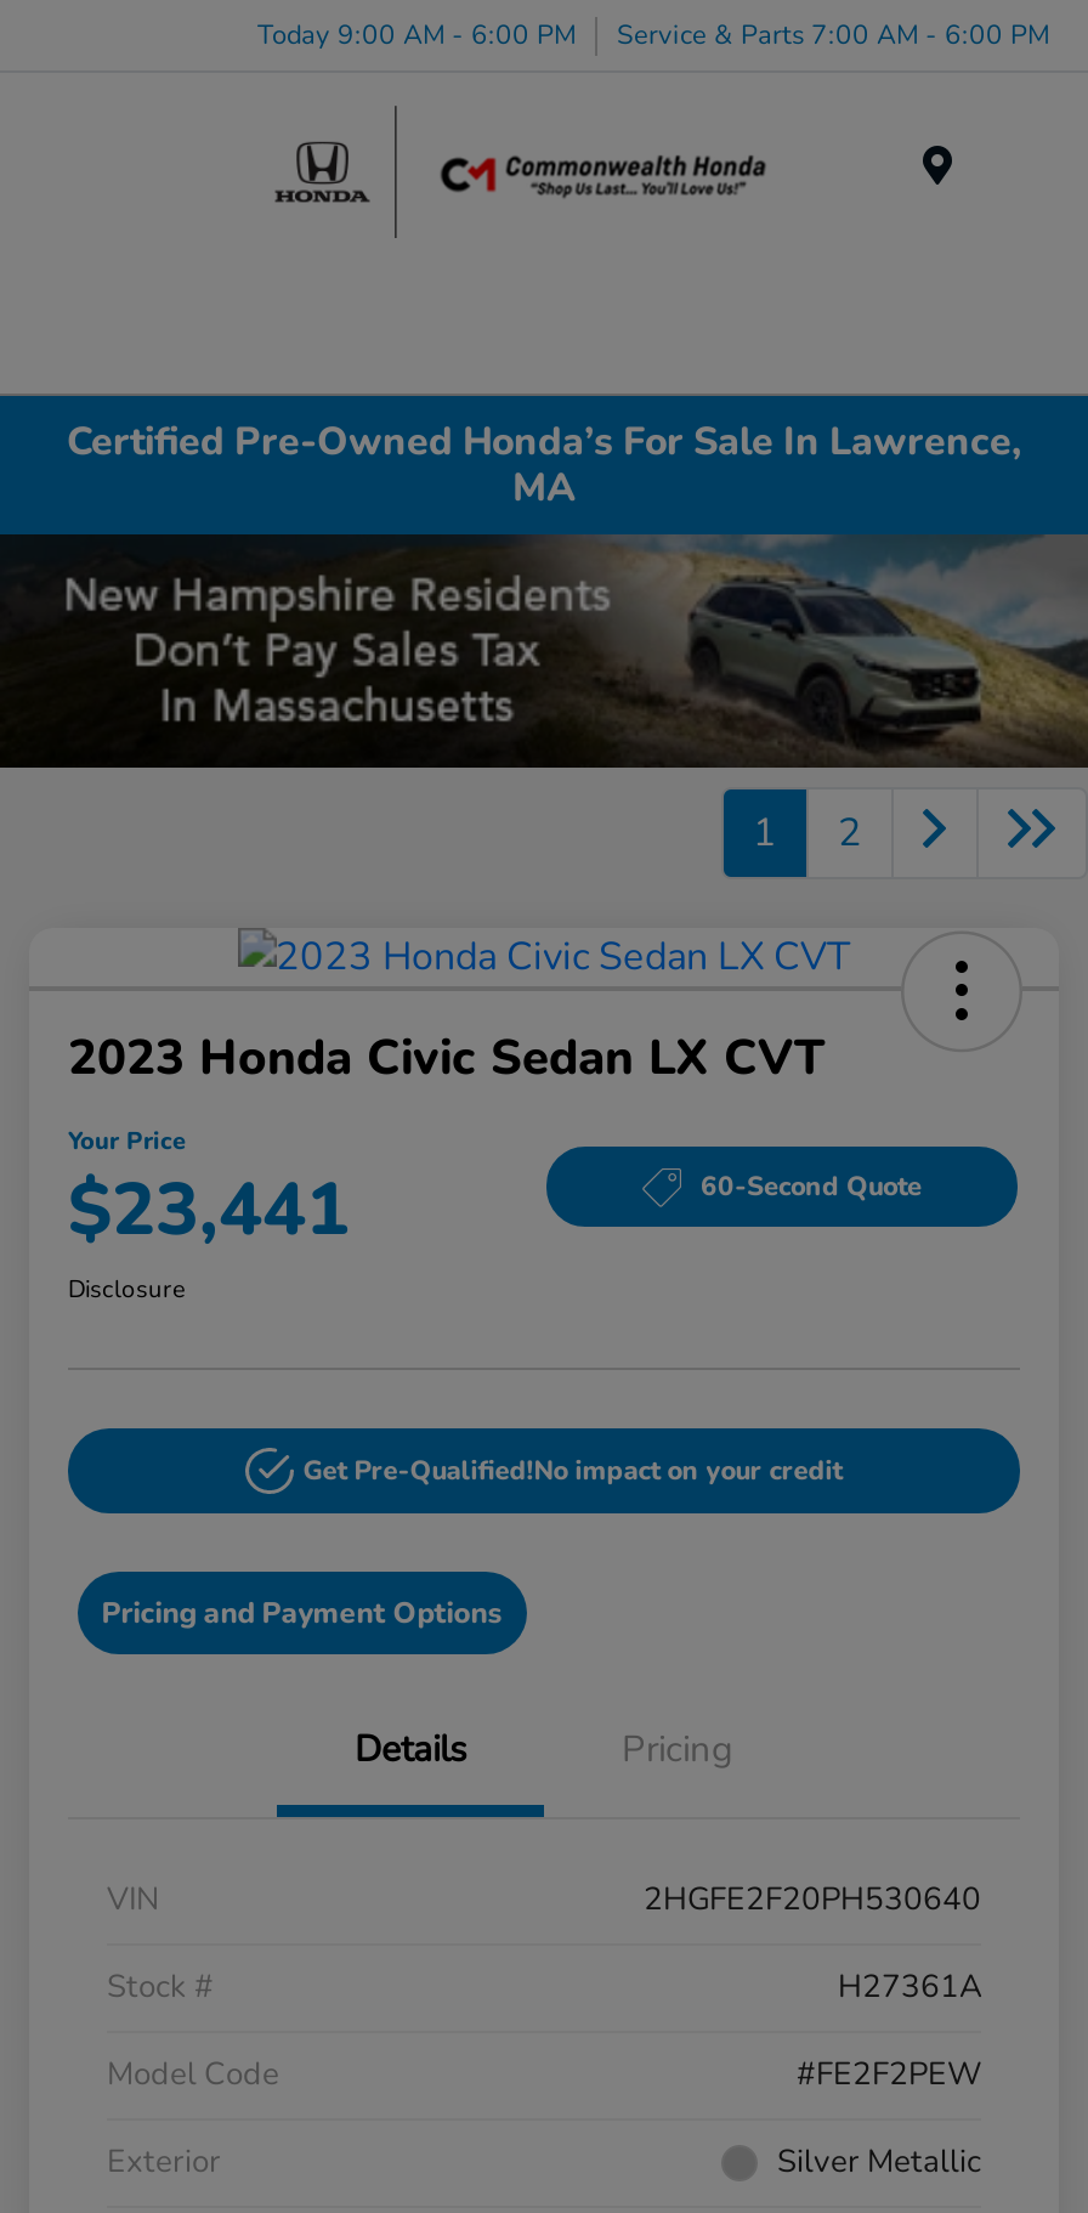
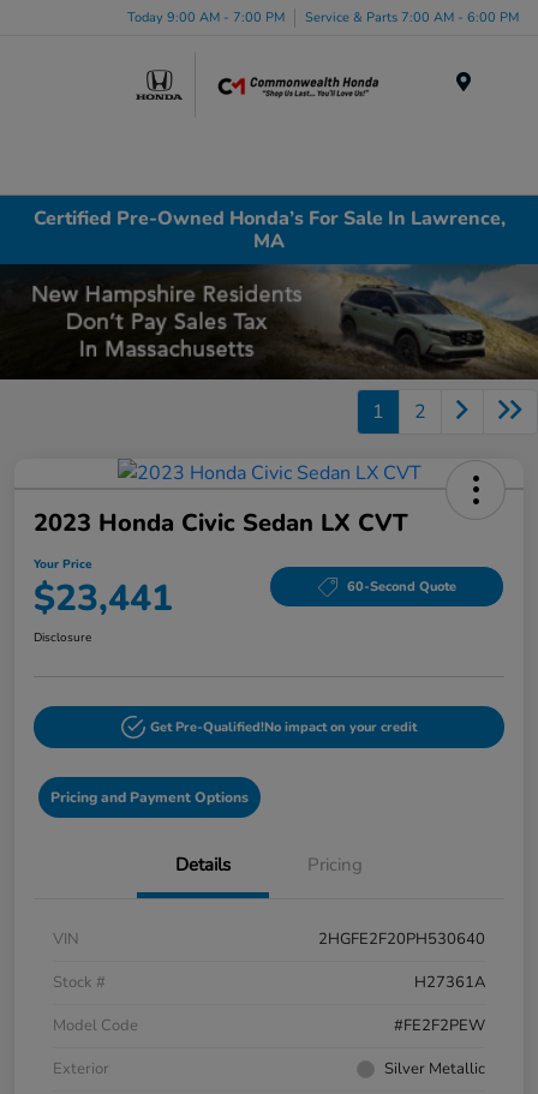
- Today 9:00 AM - 6:00 PM Service & Parts 7:00 AM - 6:00 PM
+ Today 9:00 AM - 7:00 PM Service & Parts 7:00 AM - 6:00 PM
